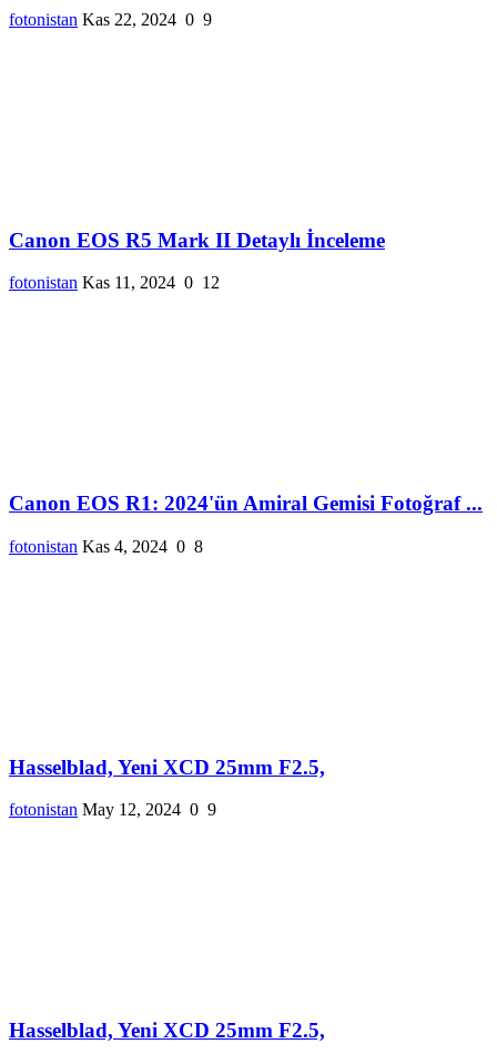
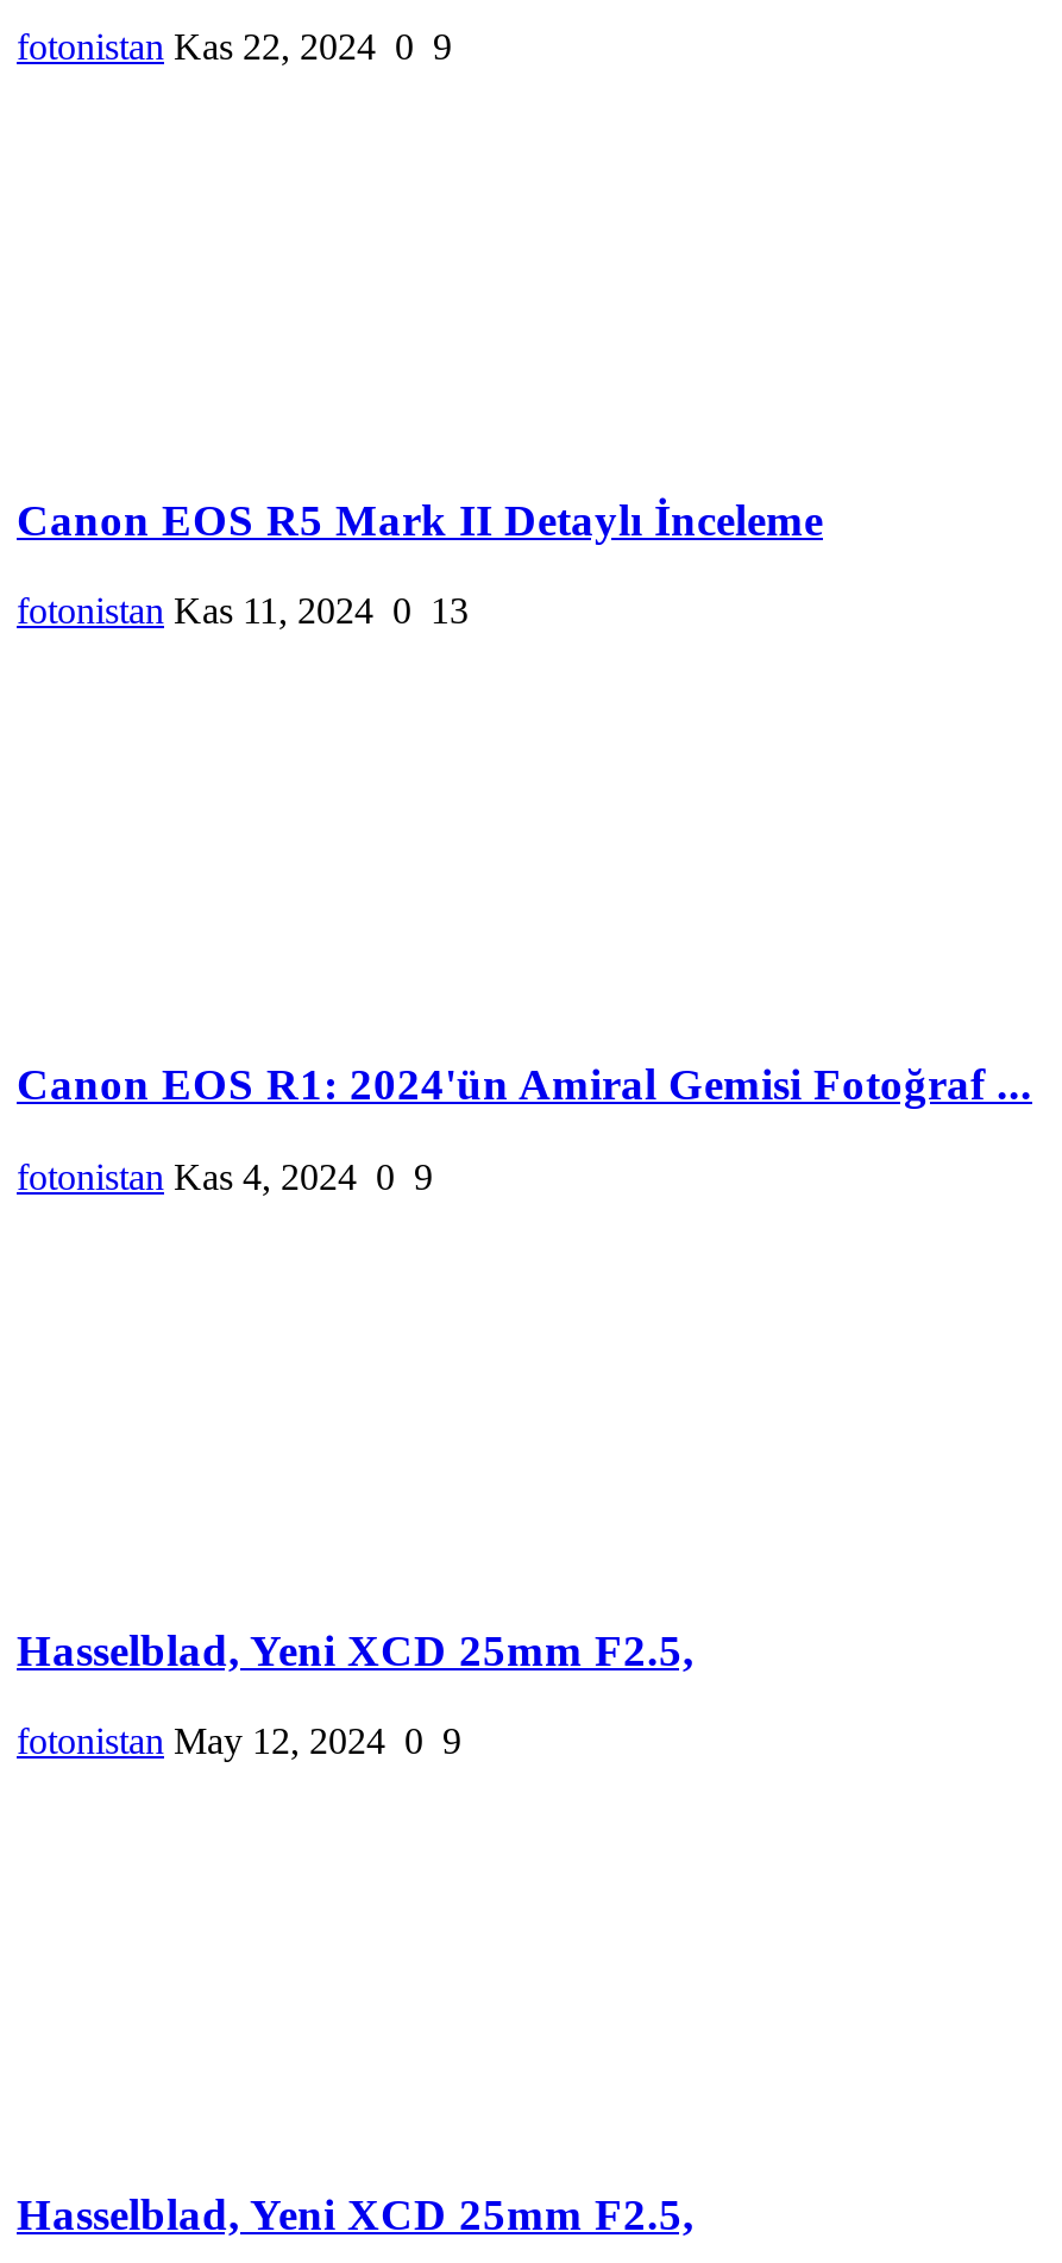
- fotonistan Kas 11, 2024 0 12
+ fotonistan Kas 11, 2024 0 13

- fotonistan Kas 4, 2024 0 8
+ fotonistan Kas 4, 2024 0 9
